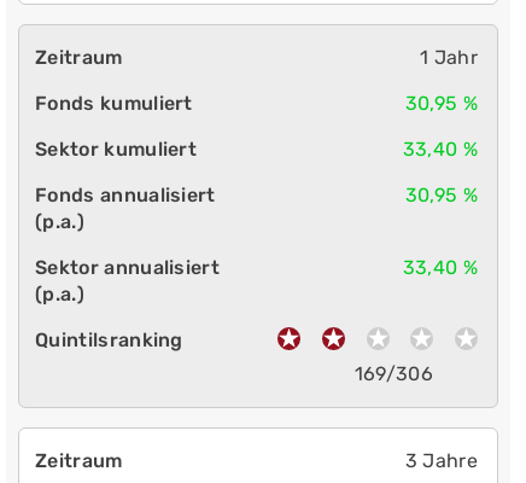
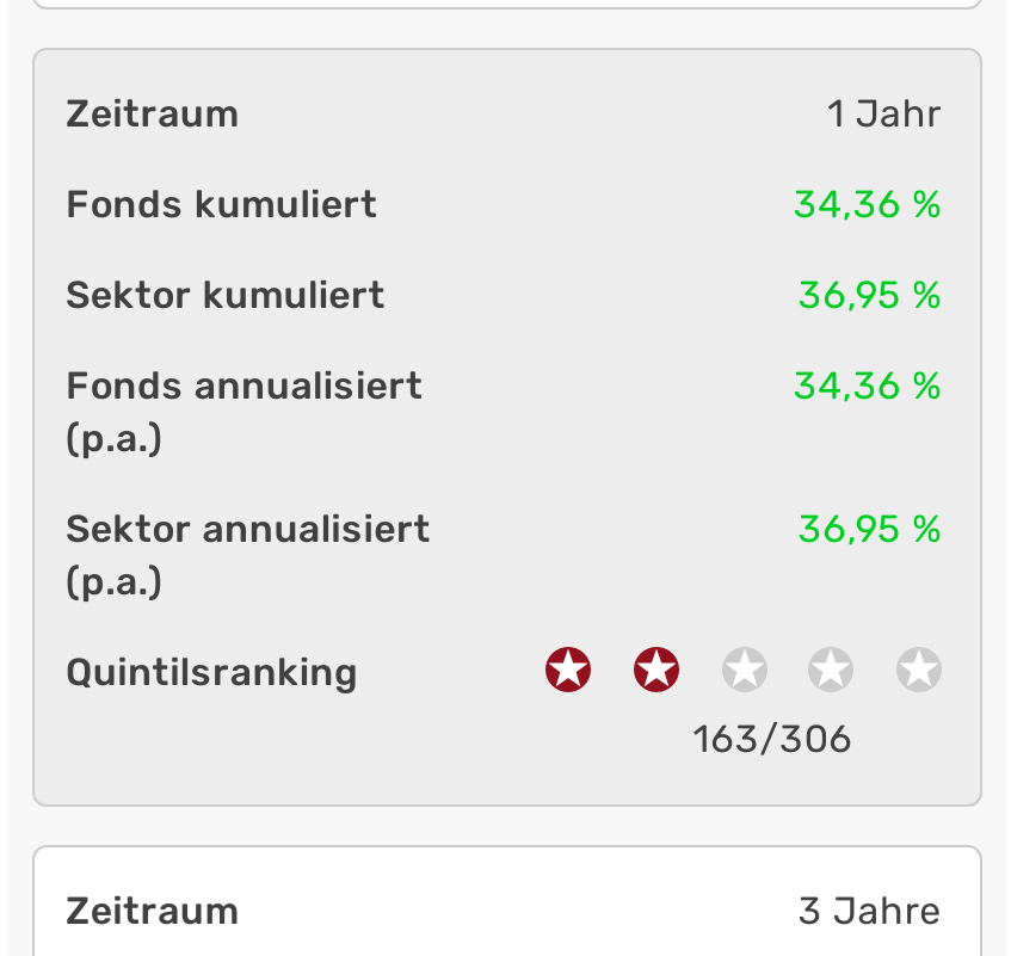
- 30,95 %
+ 34,36 %

- 33,40 %
+ 36,95 %

- 30,95 %
+ 34,36 %

- 33,40 %
+ 36,95 %

- 169/306
+ 163/306
